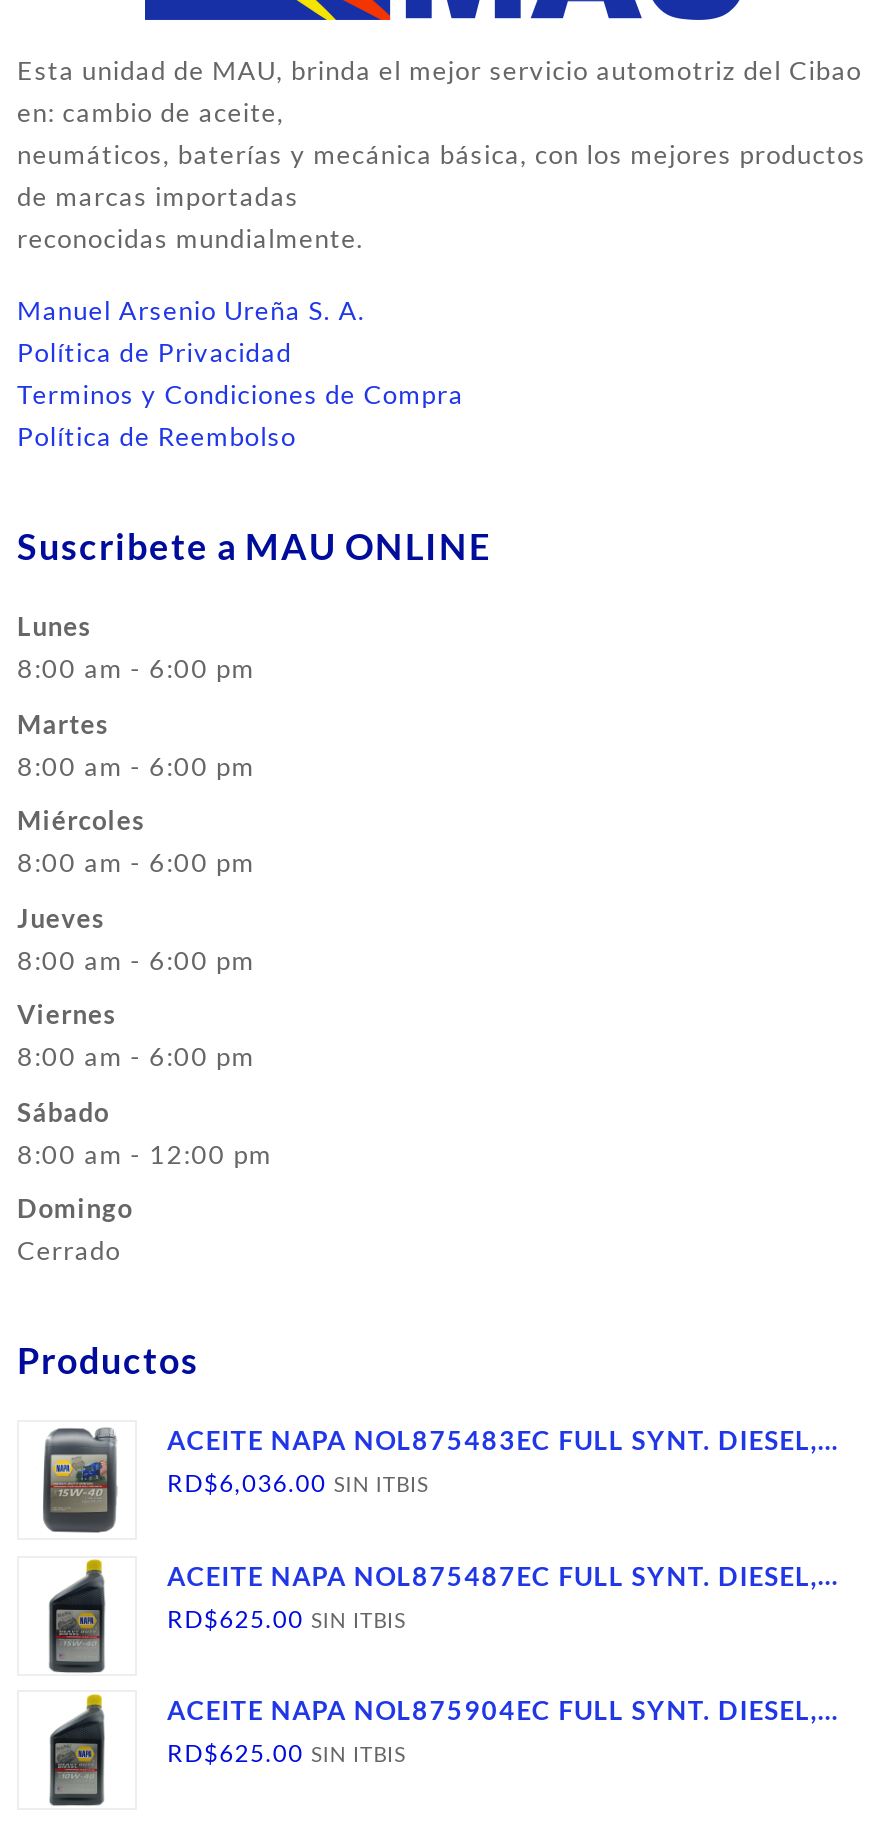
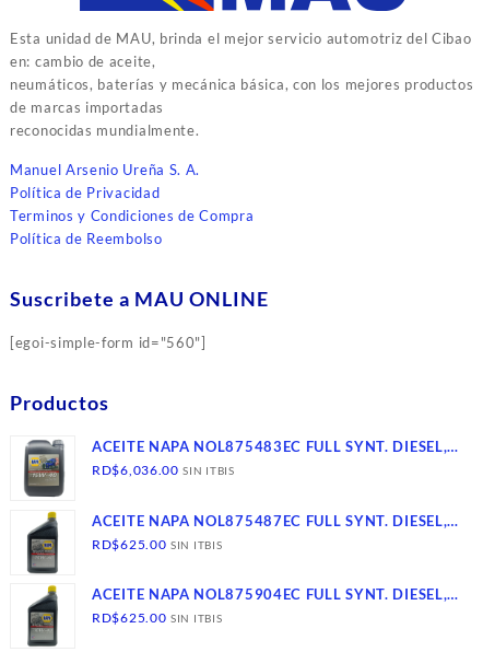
- Lunes
- 8:00 am - 6:00 pm
- Martes
- 8:00 am - 6:00 pm
- Miércoles
- 8:00 am - 6:00 pm
- Jueves
- 8:00 am - 6:00 pm
- Viernes
- 8:00 am - 6:00 pm
- Sábado
- 8:00 am - 12:00 pm
- Domingo
- Cerrado
+ [egoi-simple-form id="560"]
